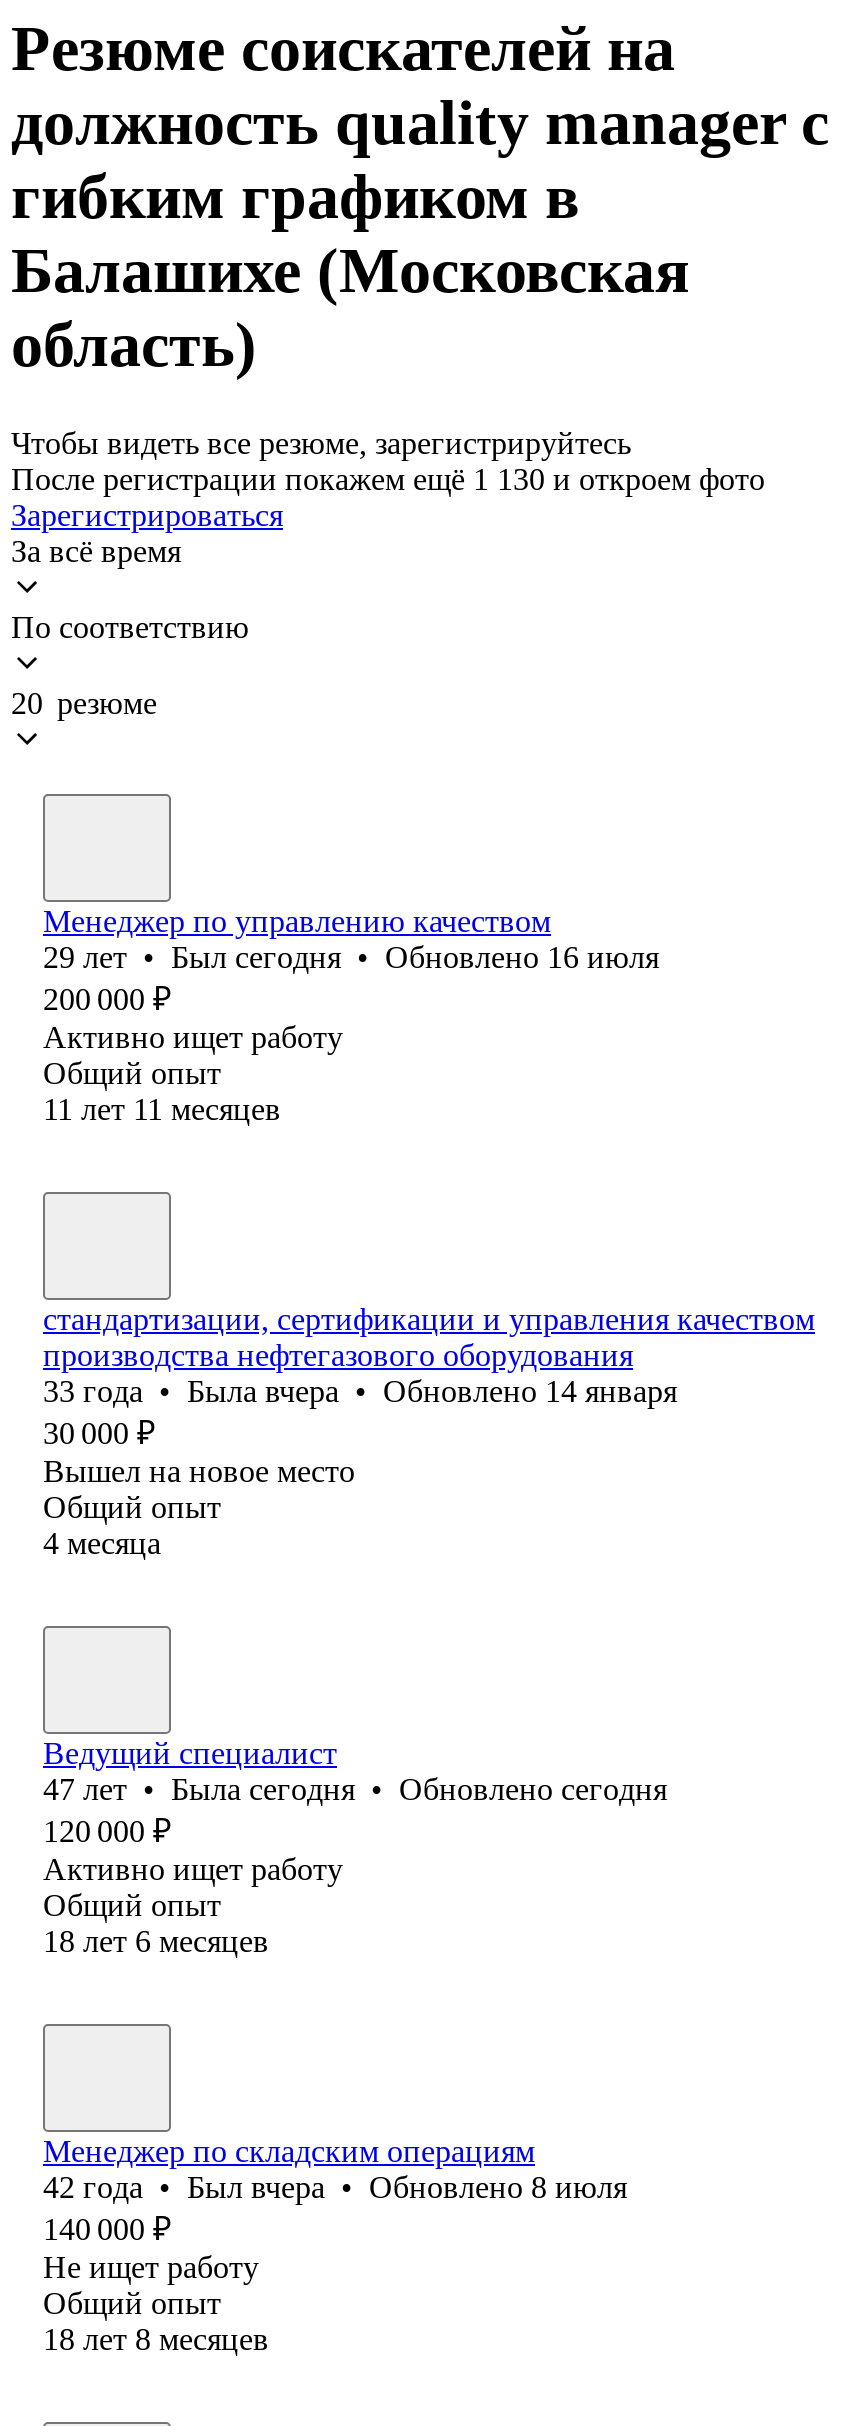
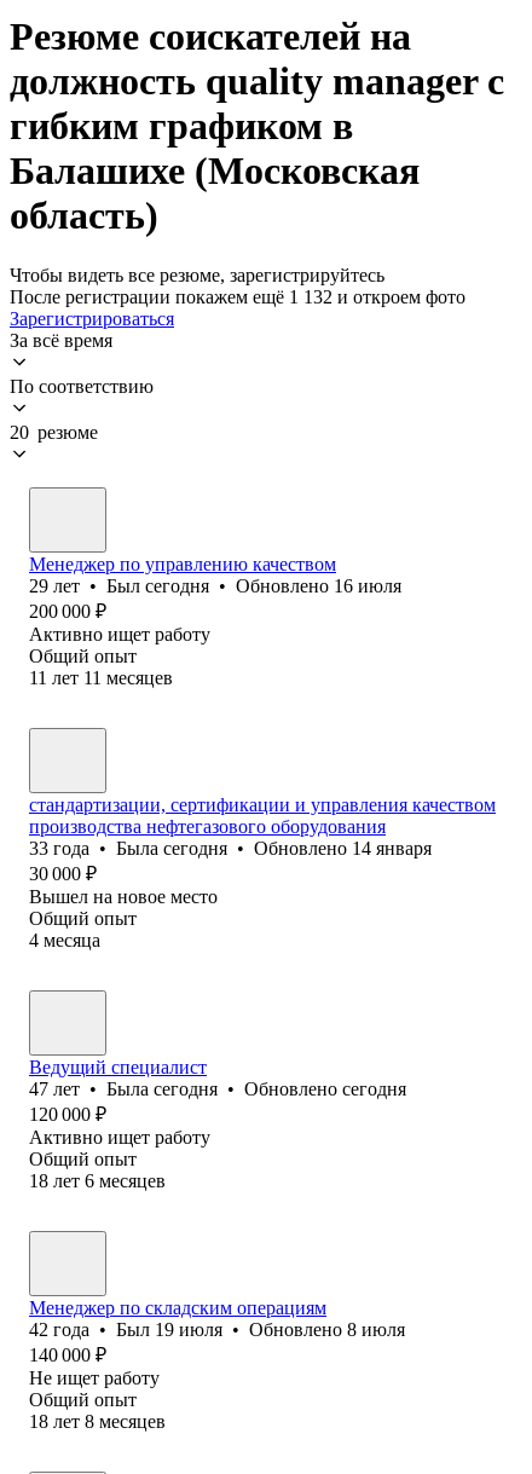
- После регистрации покажем ещё 1 130 и откроем фото
+ После регистрации покажем ещё 1 132 и откроем фото

- 33 года • Была вчера • Обновлено 14 января
+ 33 года • Была сегодня • Обновлено 14 января

- 42 года • Был вчера • Обновлено 8 июля
+ 42 года • Был 19 июля • Обновлено 8 июля
